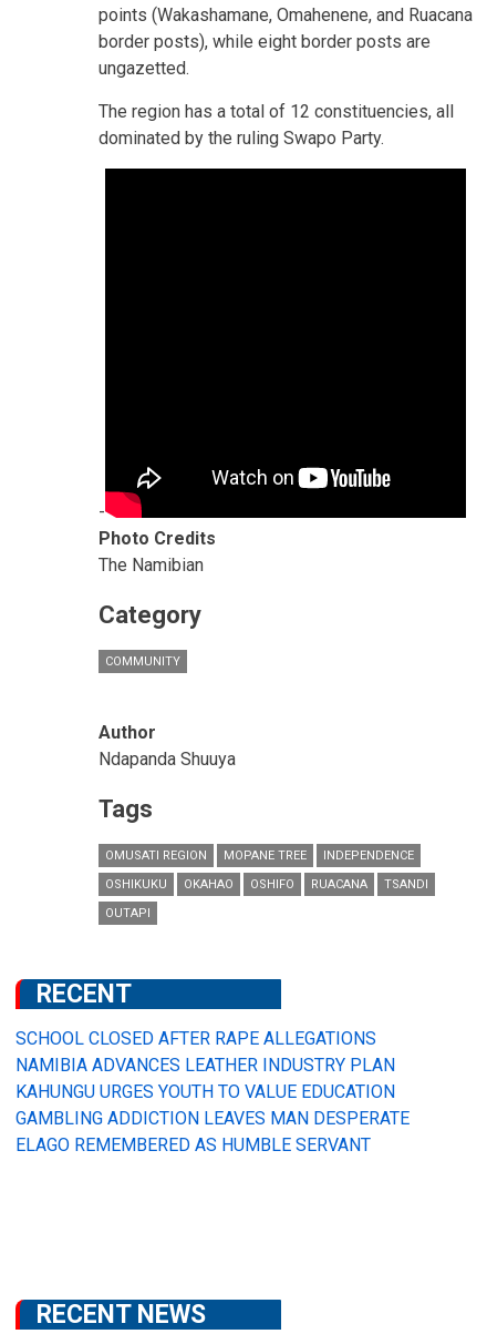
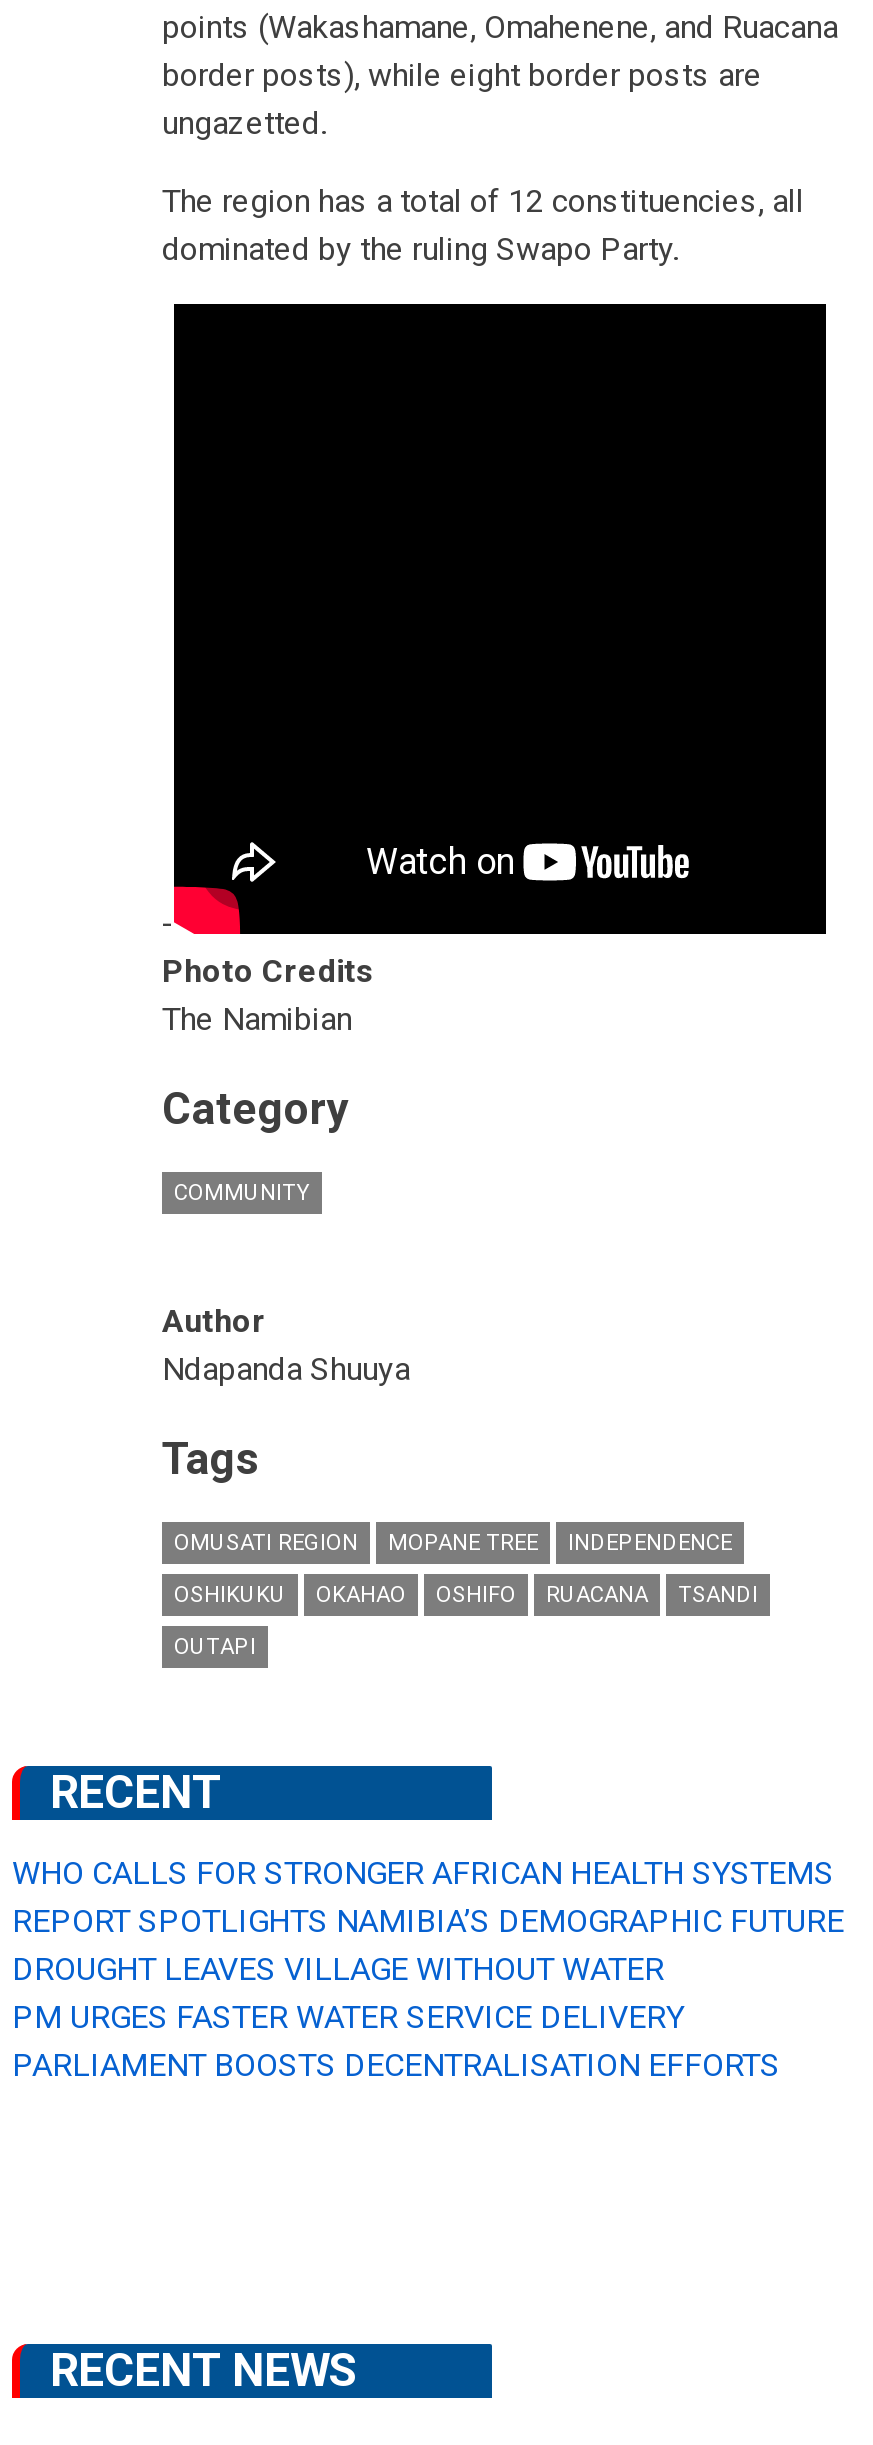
- SCHOOL CLOSED AFTER RAPE ALLEGATIONS
- NAMIBIA ADVANCES LEATHER INDUSTRY PLAN
- KAHUNGU URGES YOUTH TO VALUE EDUCATION
- GAMBLING ADDICTION LEAVES MAN DESPERATE
- ELAGO REMEMBERED AS HUMBLE SERVANT
+ WHO CALLS FOR STRONGER AFRICAN HEALTH SYSTEMS
+ REPORT SPOTLIGHTS NAMIBIA’S DEMOGRAPHIC FUTURE
+ DROUGHT LEAVES VILLAGE WITHOUT WATER
+ PM URGES FASTER WATER SERVICE DELIVERY
+ PARLIAMENT BOOSTS DECENTRALISATION EFFORTS
